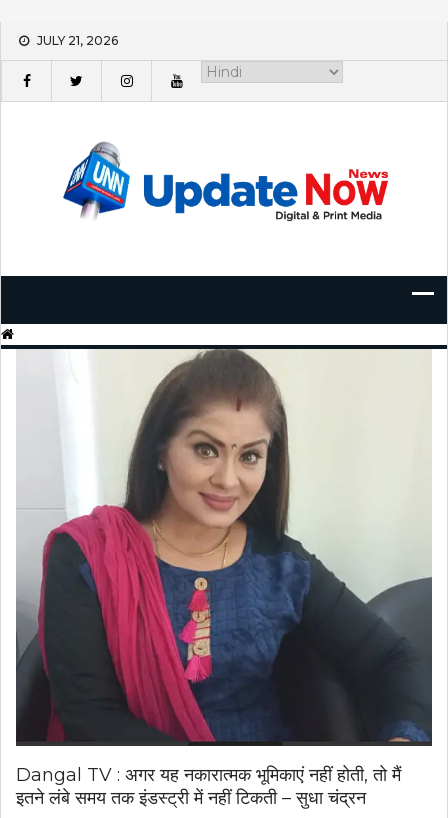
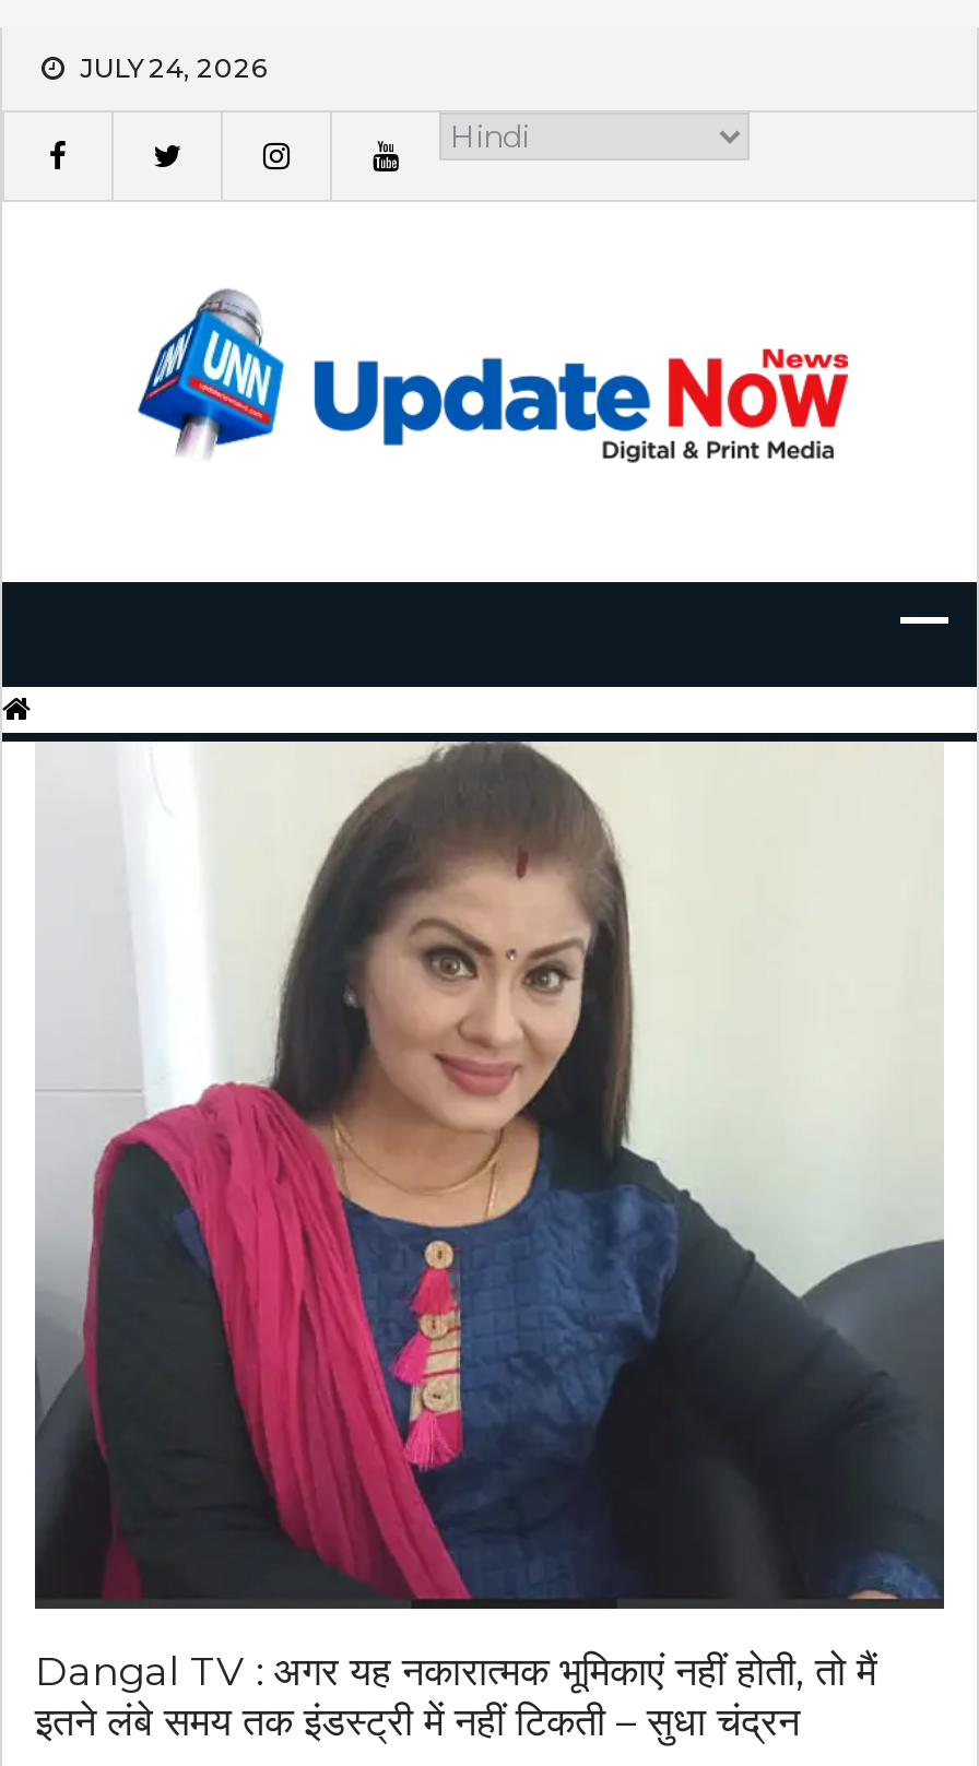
- JULY 21, 2026
+ JULY 24, 2026
